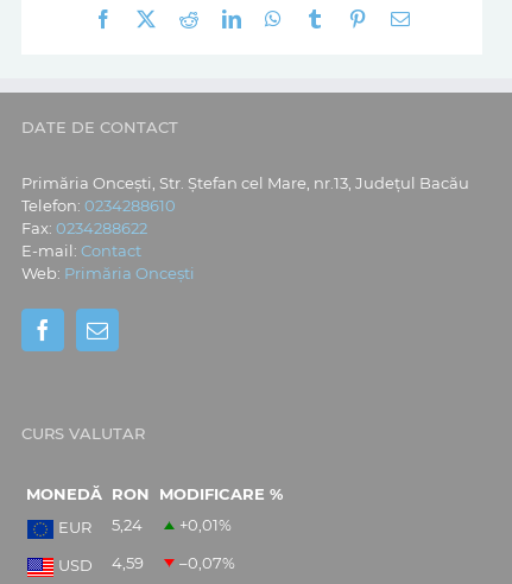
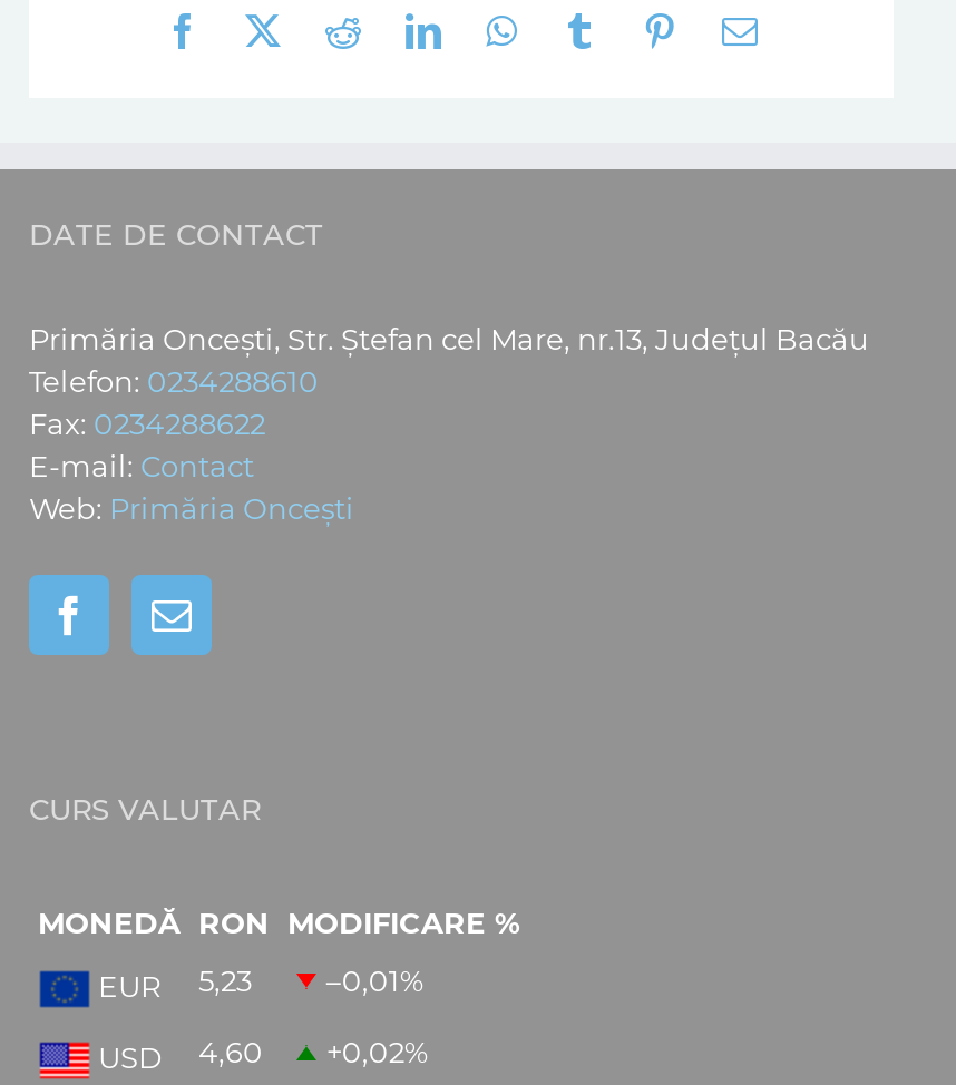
- 5,24
+ 5,23

- +0,01%
+ –0,01%

- 4,59
+ 4,60

- –0,07%
+ +0,02%
